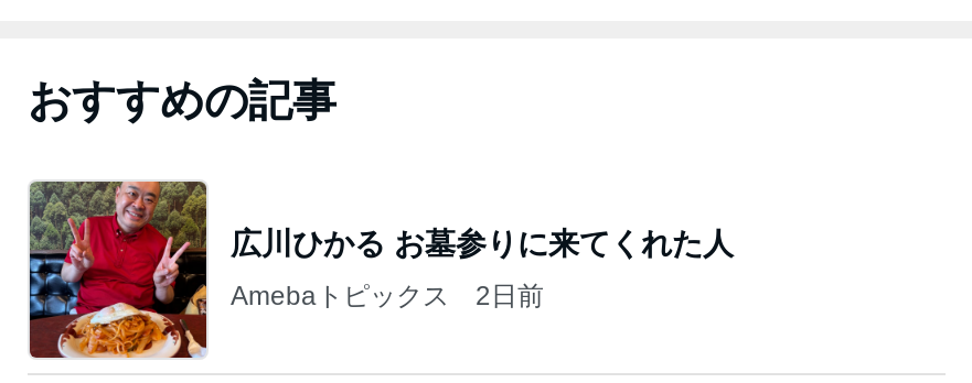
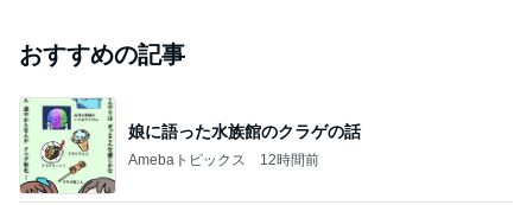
- [image]
- 広川ひかる お墓参りに来てくれた人
+ [image]
+ 娘に語った水族館のクラゲの話

- Amebaトピックス 2日前
+ Amebaトピックス 12時間前
